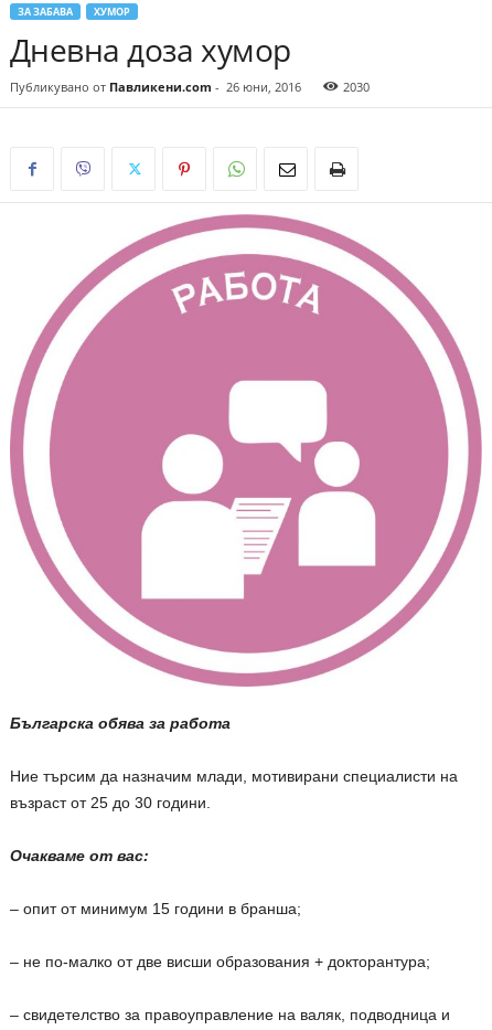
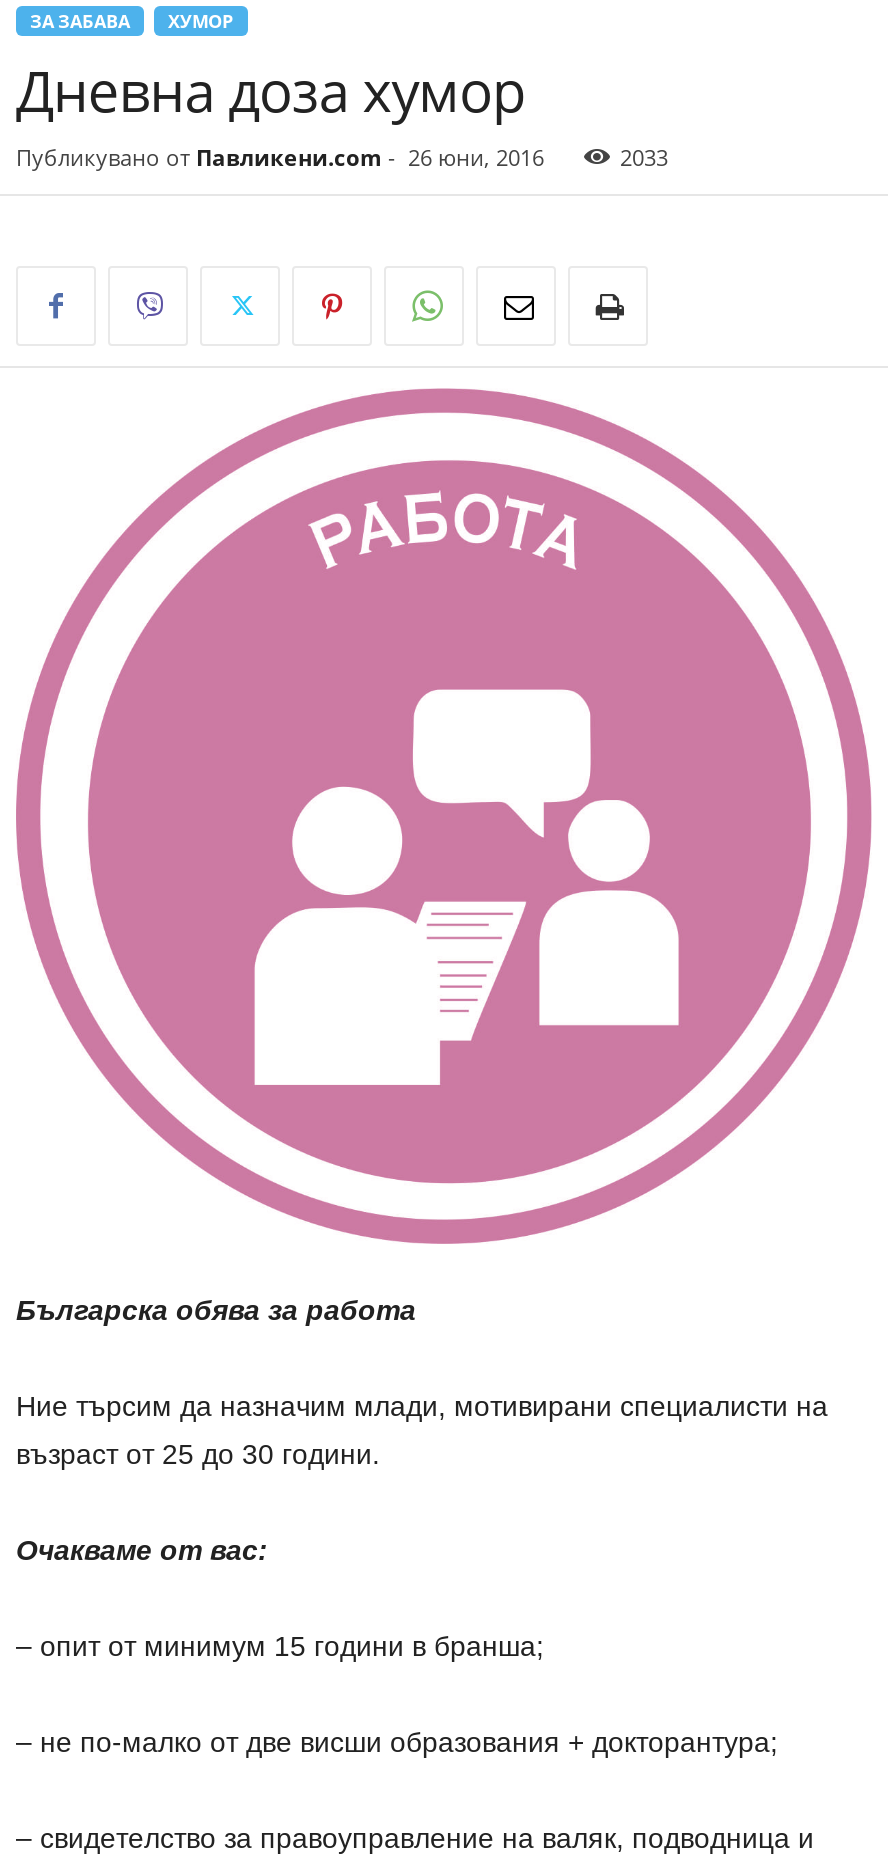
- 2030
+ 2033
